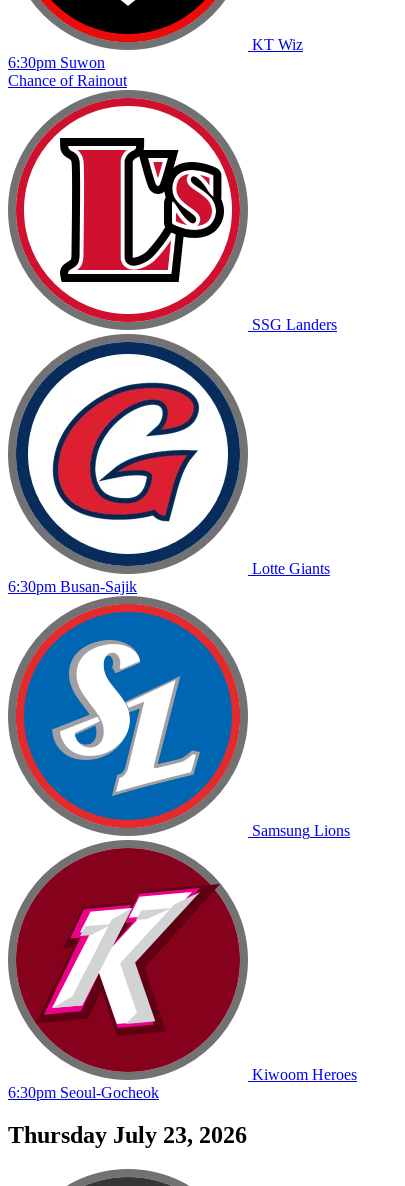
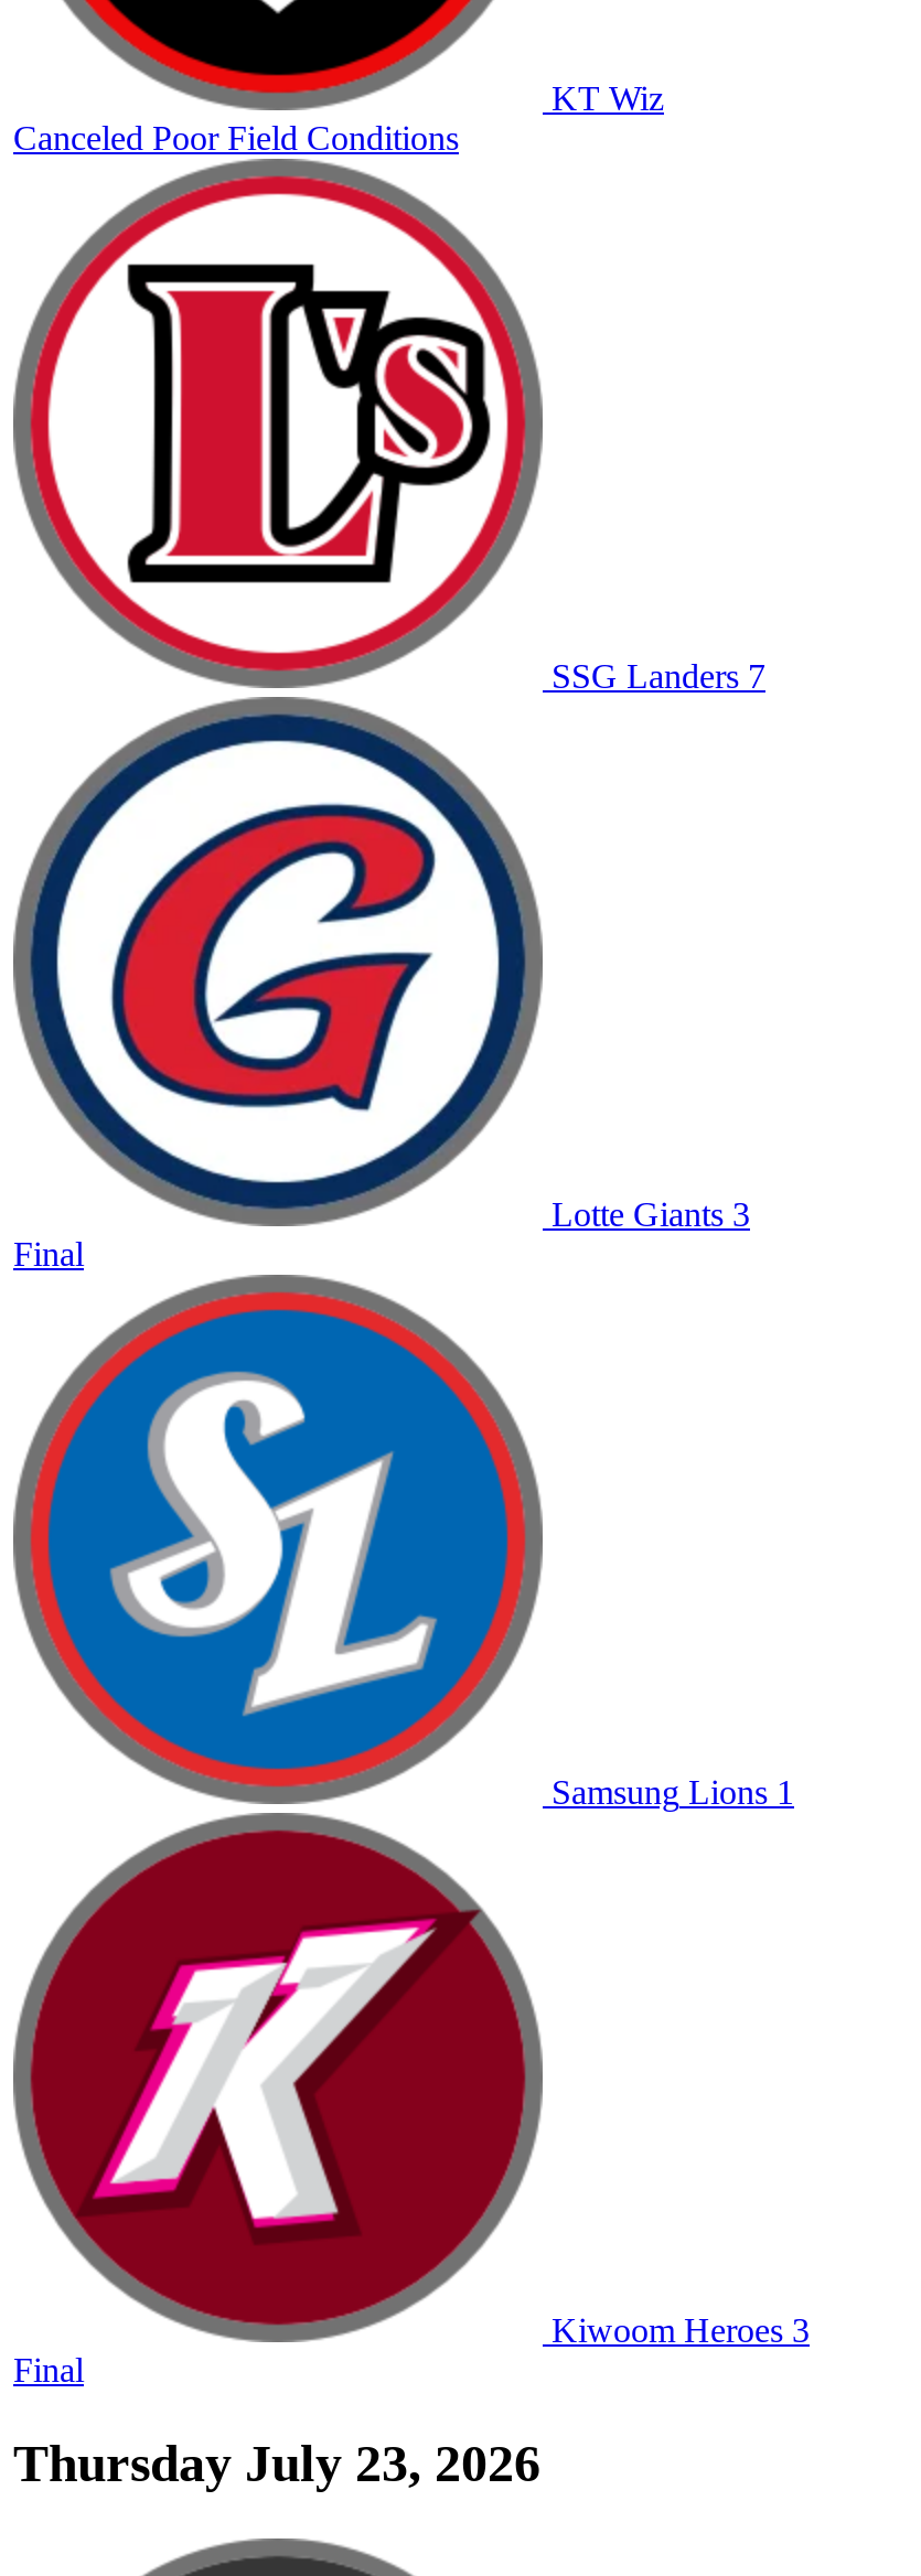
- 6:30pm Suwon
- Chance of Rainout
+ Canceled Poor Field Conditions

- SSG Landers
+ SSG Landers 7

- Lotte Giants
- 6:30pm Busan-Sajik
+ Lotte Giants 3
+ Final

- Samsung Lions
+ Samsung Lions 1

- Kiwoom Heroes
- 6:30pm Seoul-Gocheok
+ Kiwoom Heroes 3
+ Final
